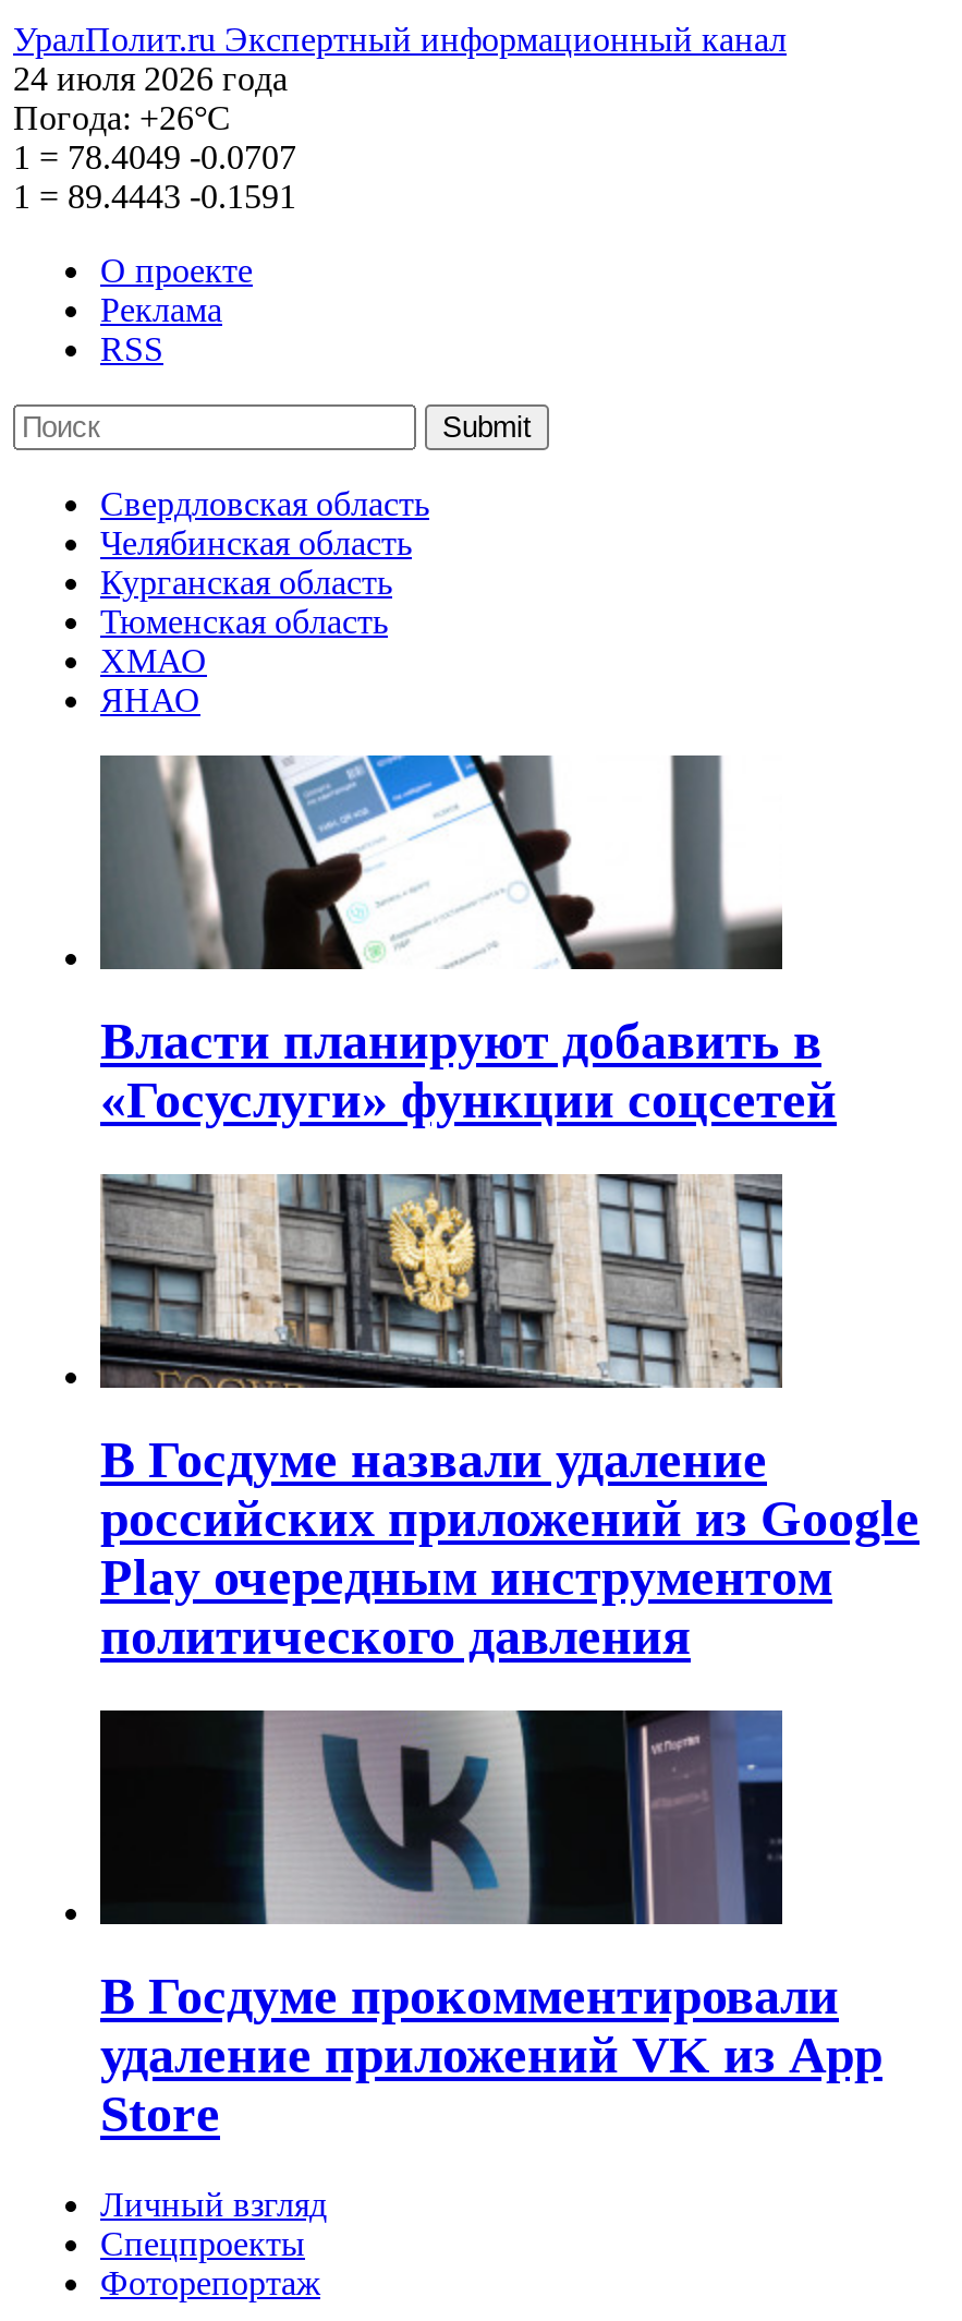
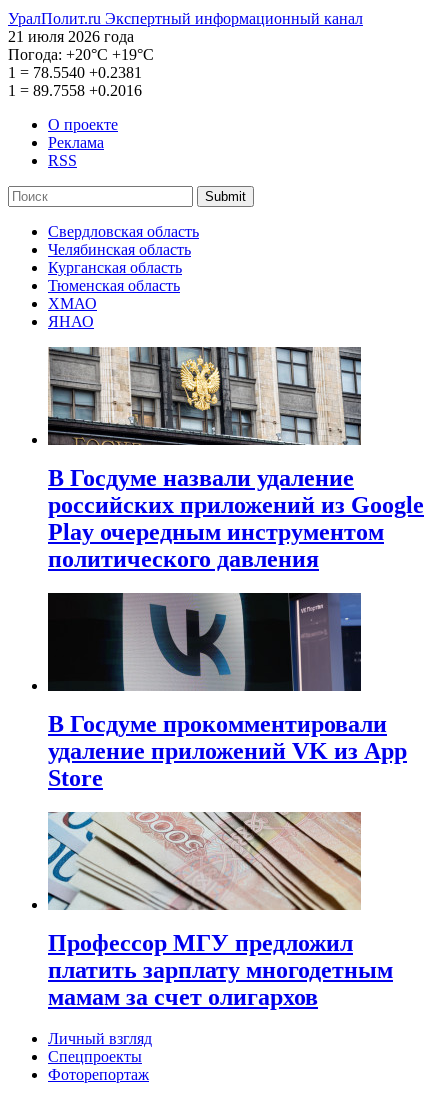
- 24 июля 2026 года
- Погода: +26°С
- 1 = 78.4049 -0.0707
- 1 = 89.4443 -0.1591
+ 21 июля 2026 года
+ Погода: +20°С +19°С
+ 1 = 78.5540 +0.2381
+ 1 = 89.7558 +0.2016

- [image]
- Власти планируют добавить в
- «Госуслуги» функции соцсетей

moved up: [image] | В Госдуме назвали удаление | российских приложений из Google | Play очередным инструментом | политического давления | В Госдуме прокомментировали | Store

+ [image]
+ Профессор МГУ предложил
+ платить зарплату многодетным
+ мамам за счет олигархов
